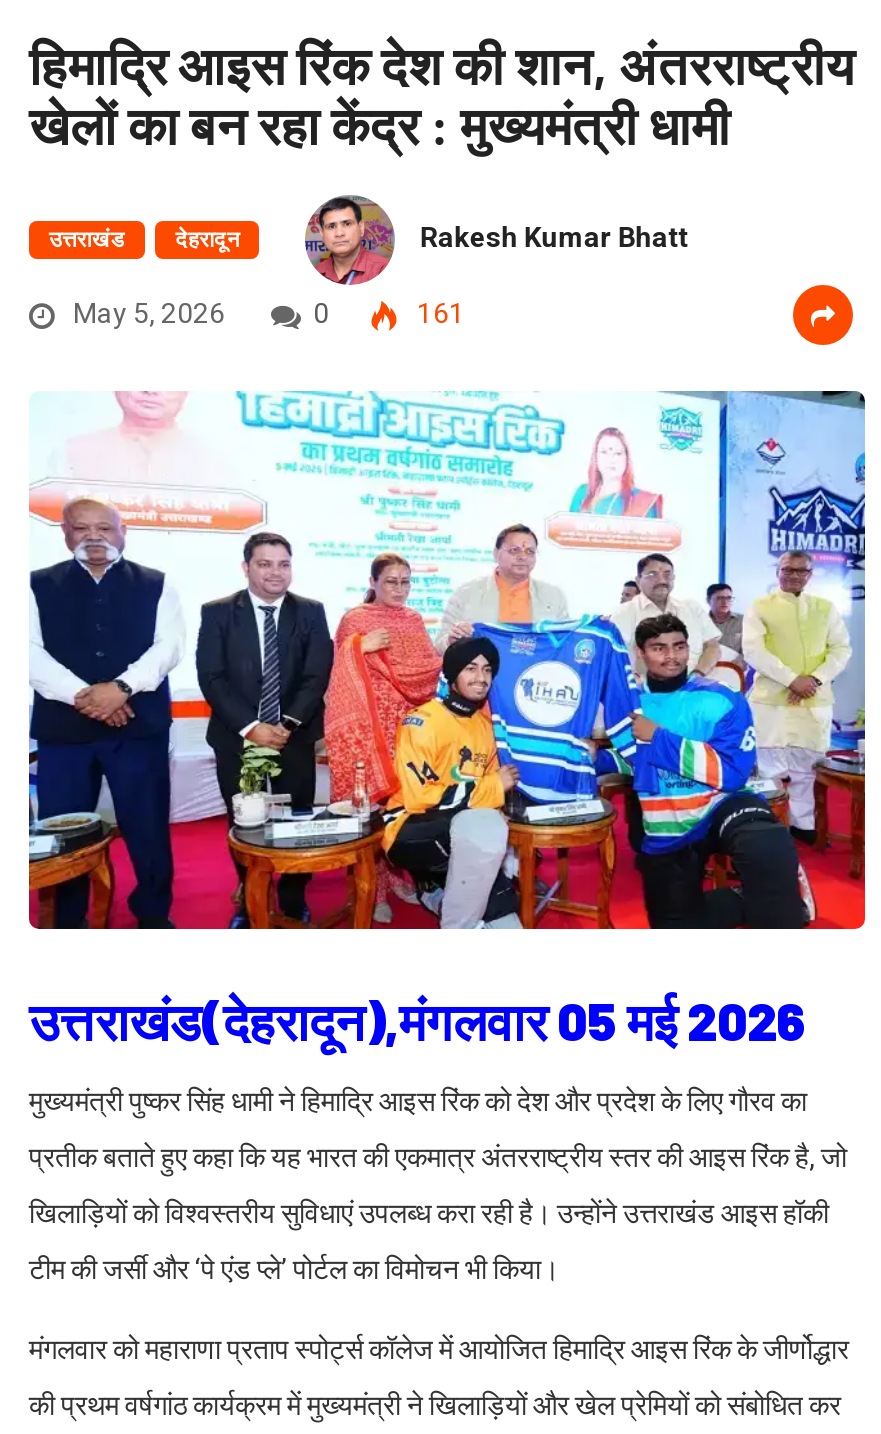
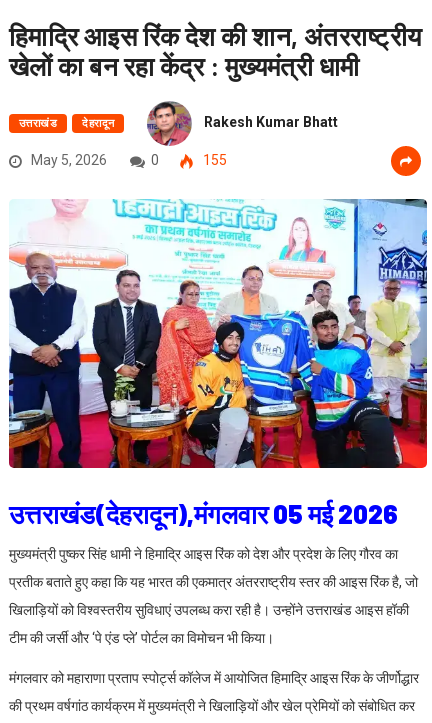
- 161
+ 155
